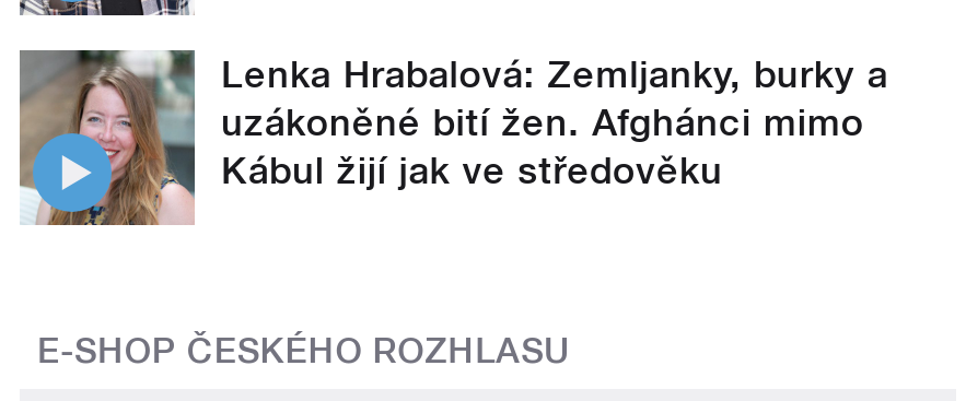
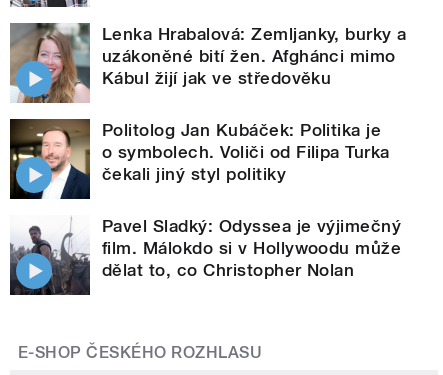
+ [image]
+ Politolog Jan Kubáček: Politika je
+ o symbolech. Voliči od Filipa Turka
+ čekali jiný styl politiky
+ Pavel Sladký: Odyssea je výjimečný
+ film. Málokdo si v Hollywoodu může
+ dělat to, co Christopher Nolan

+ [image]
